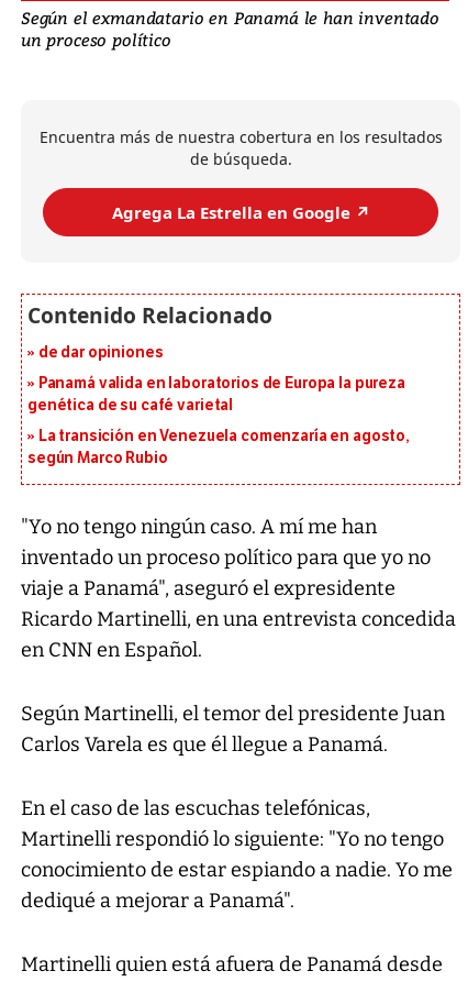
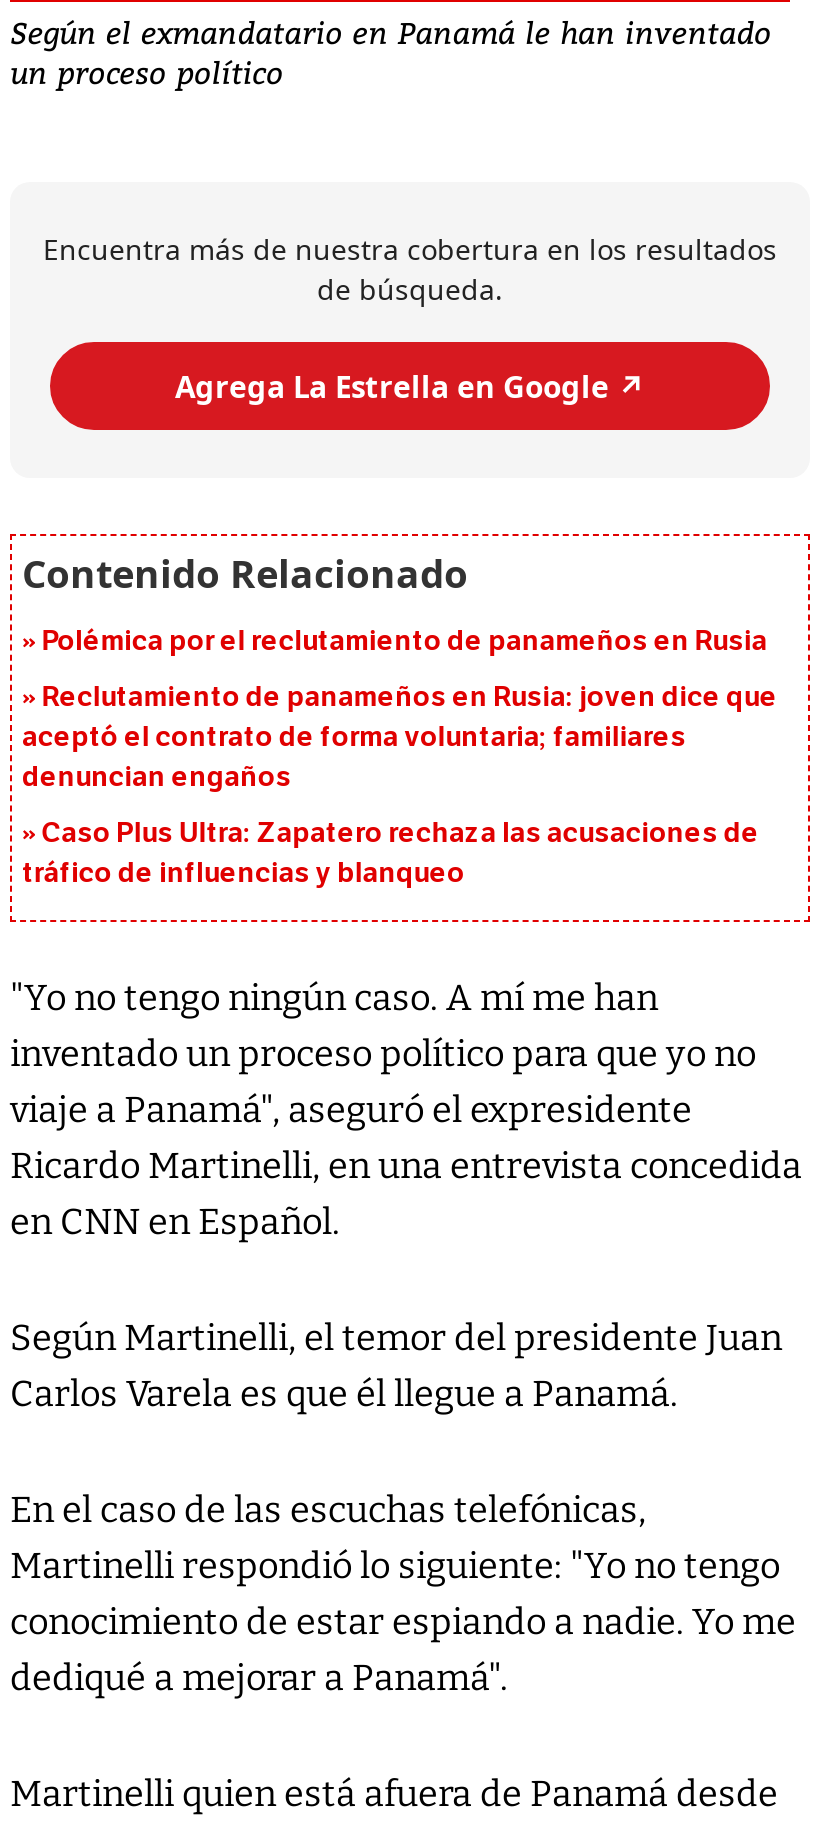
- de dar opiniones
+ Polémica por el reclutamiento de panameños en Rusia

- Panamá valida en laboratorios de Europa la pureza
- genética de su café varietal
+ Reclutamiento de panameños en Rusia: joven dice que
+ aceptó el contrato de forma voluntaria; familiares
+ denuncian engaños

- La transición en Venezuela comenzaría en agosto,
- según Marco Rubio
+ Caso Plus Ultra: Zapatero rechaza las acusaciones de
+ tráfico de influencias y blanqueo
